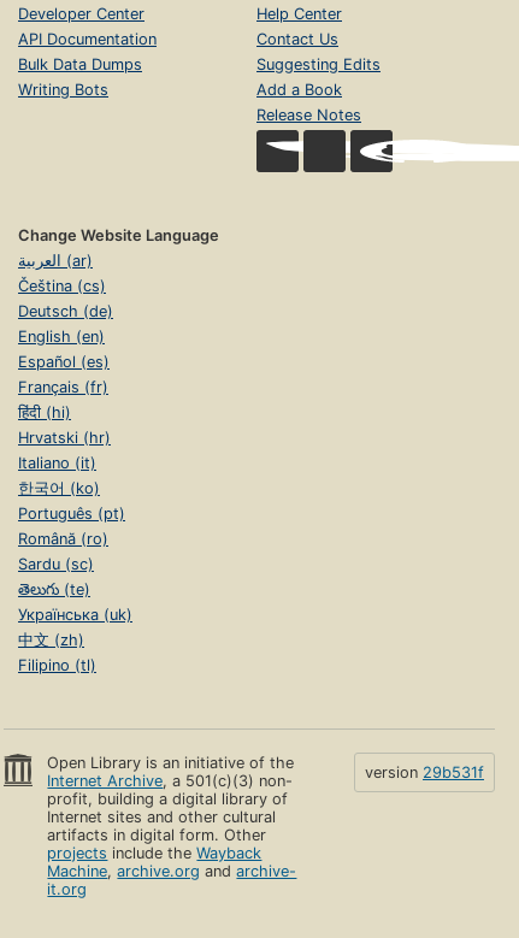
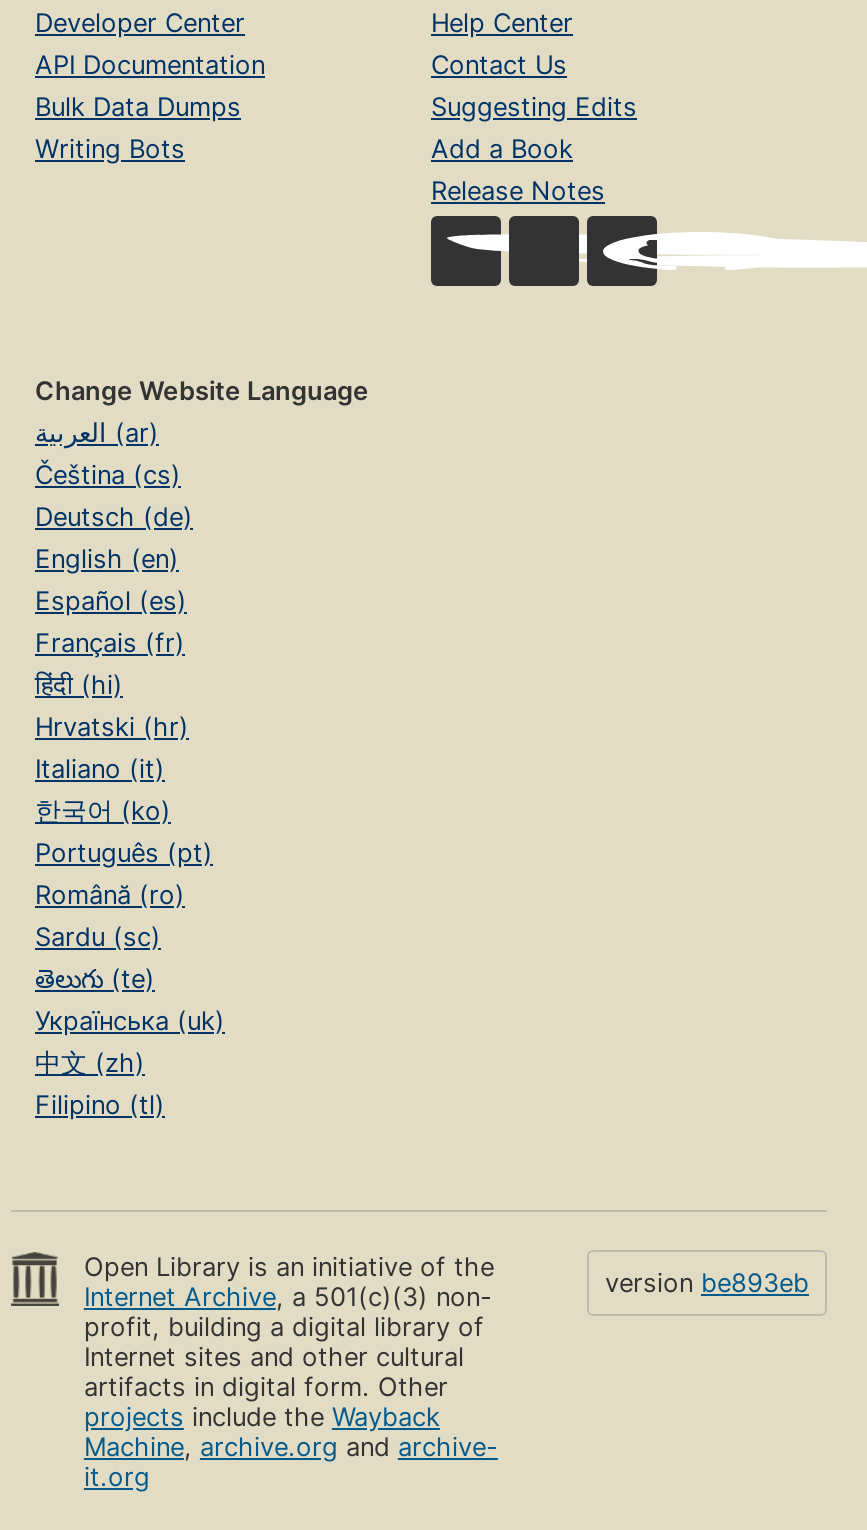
- version 29b531f
+ version be893eb
